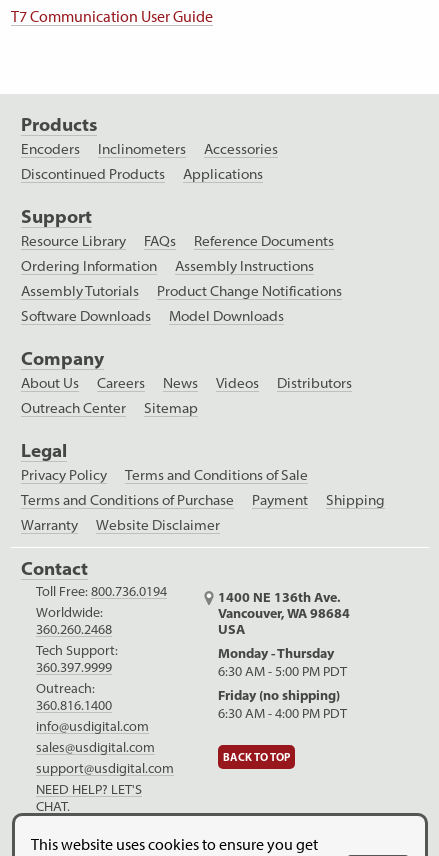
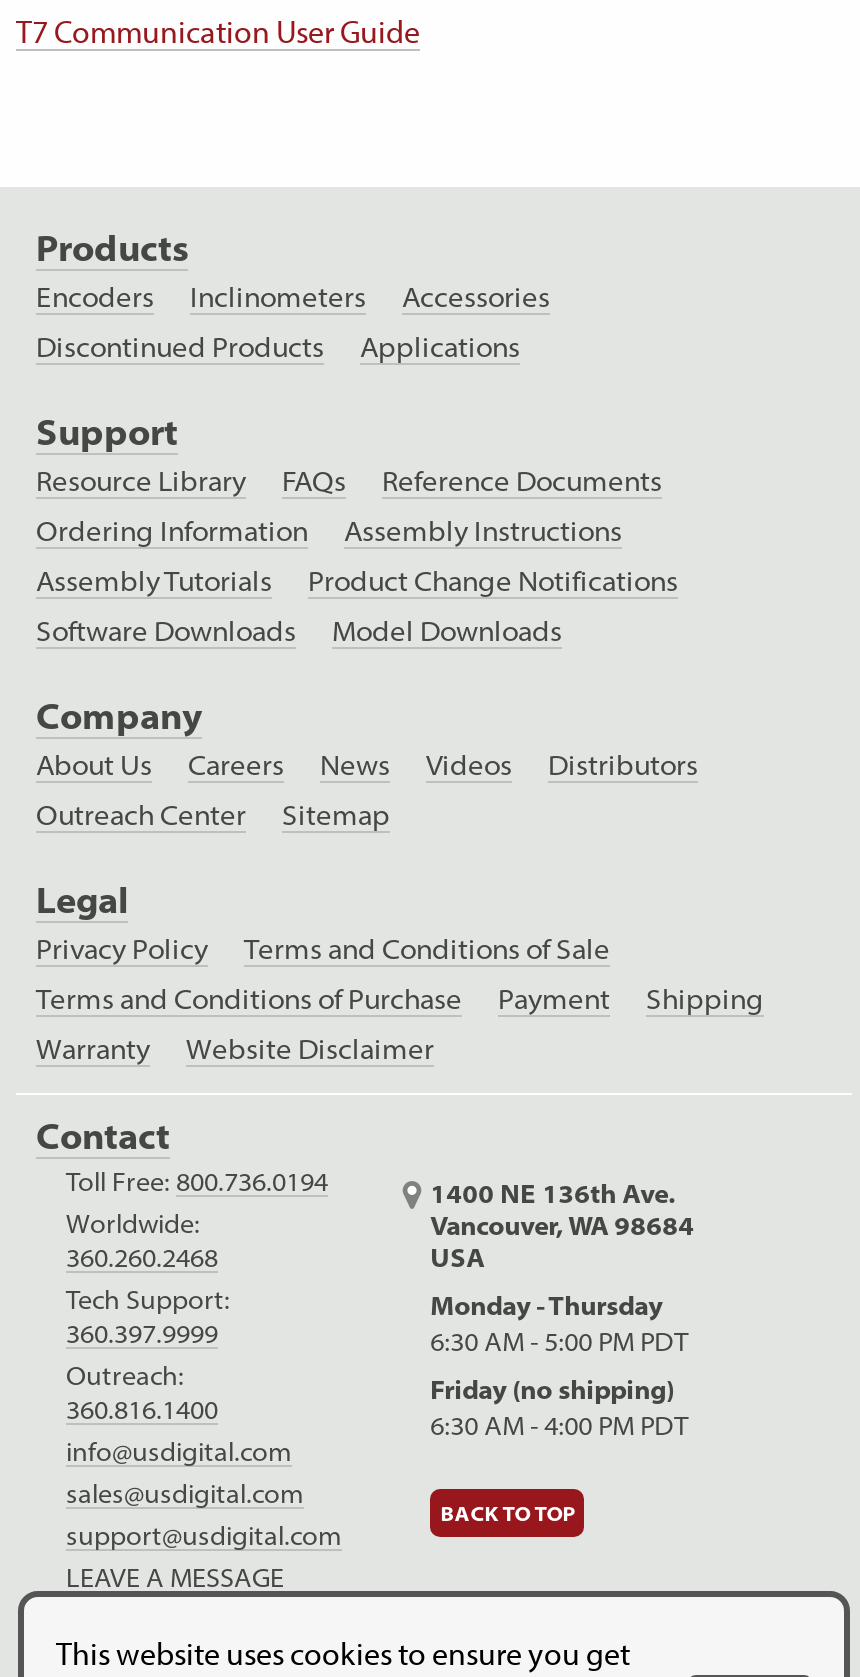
- NEED HELP? LET'S
- CHAT.
+ LEAVE A MESSAGE
